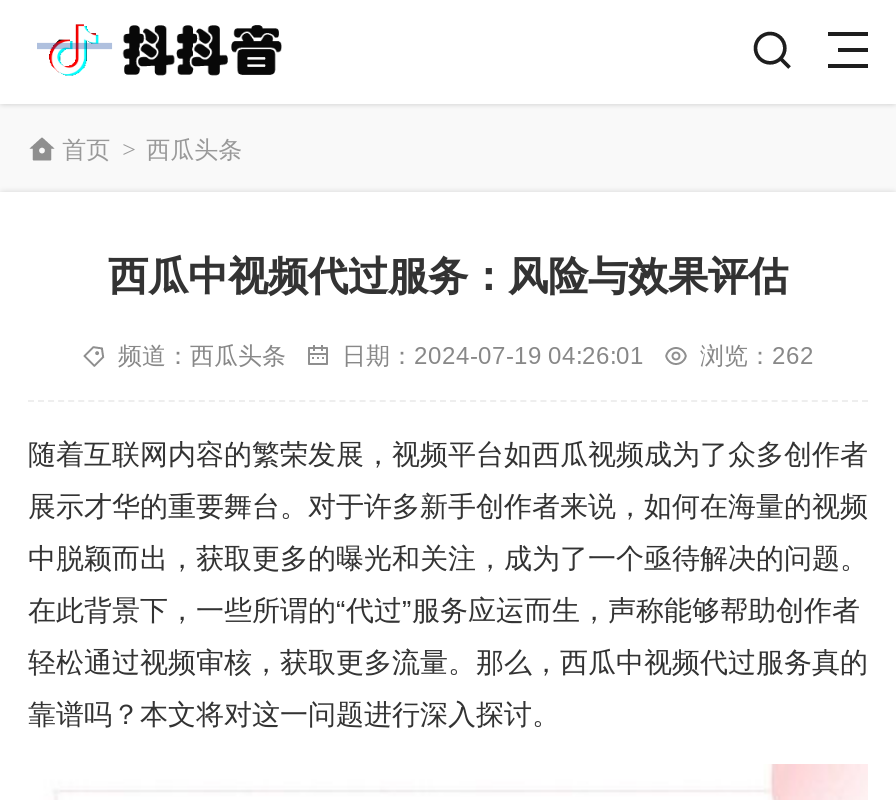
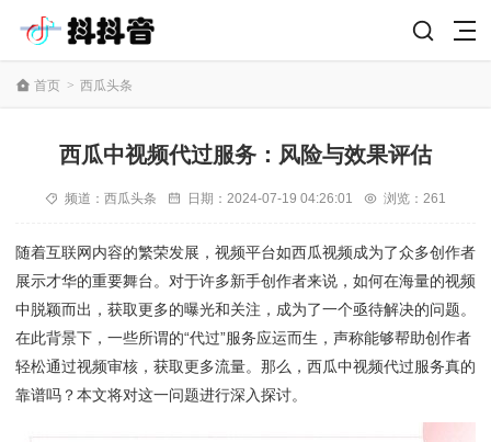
- 频道：西瓜头条 日期：2024-07-19 04:26:01 浏览：262
+ 频道：西瓜头条 日期：2024-07-19 04:26:01 浏览：261
